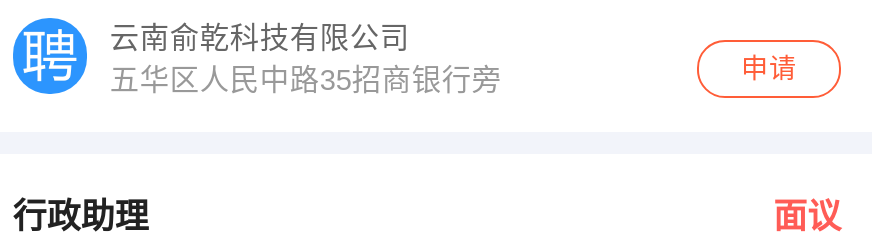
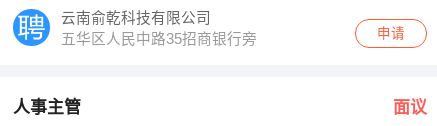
- 行政助理
+ 人事主管
